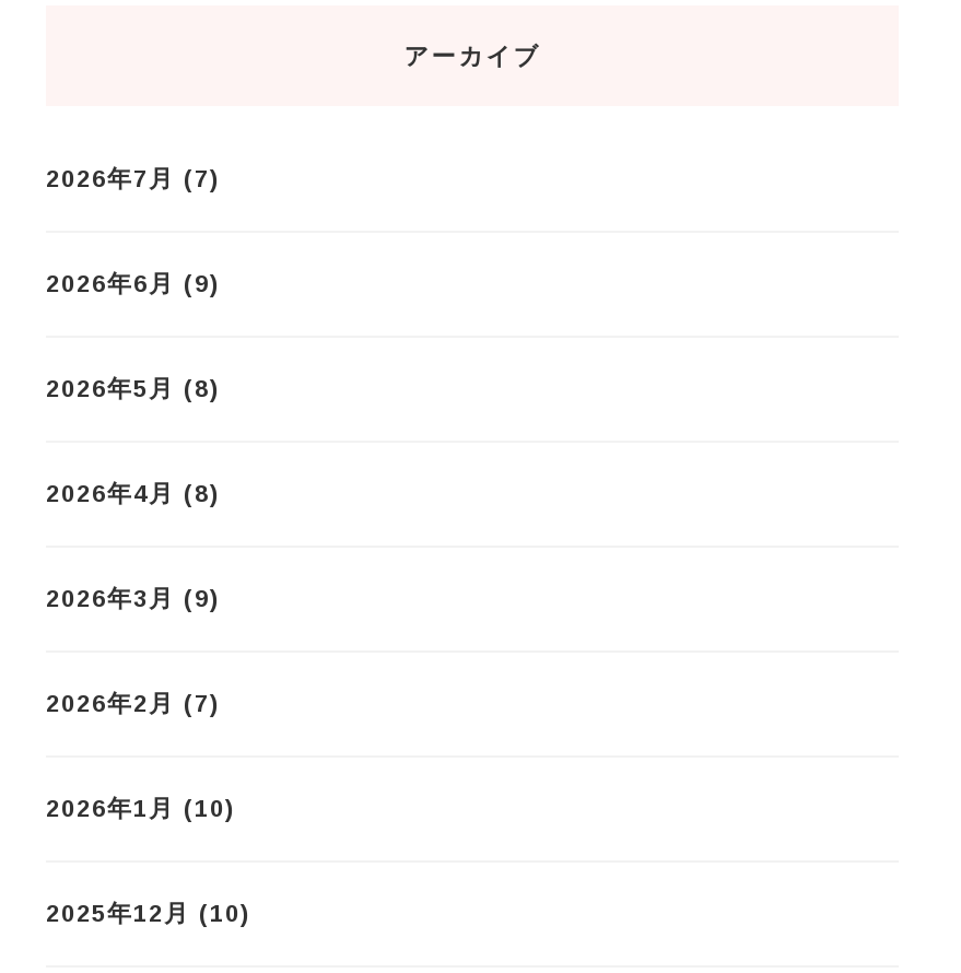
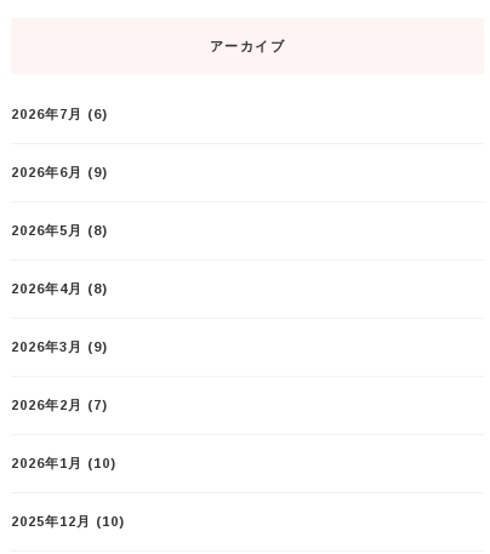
- 2026年7月(7)
+ 2026年7月(6)
